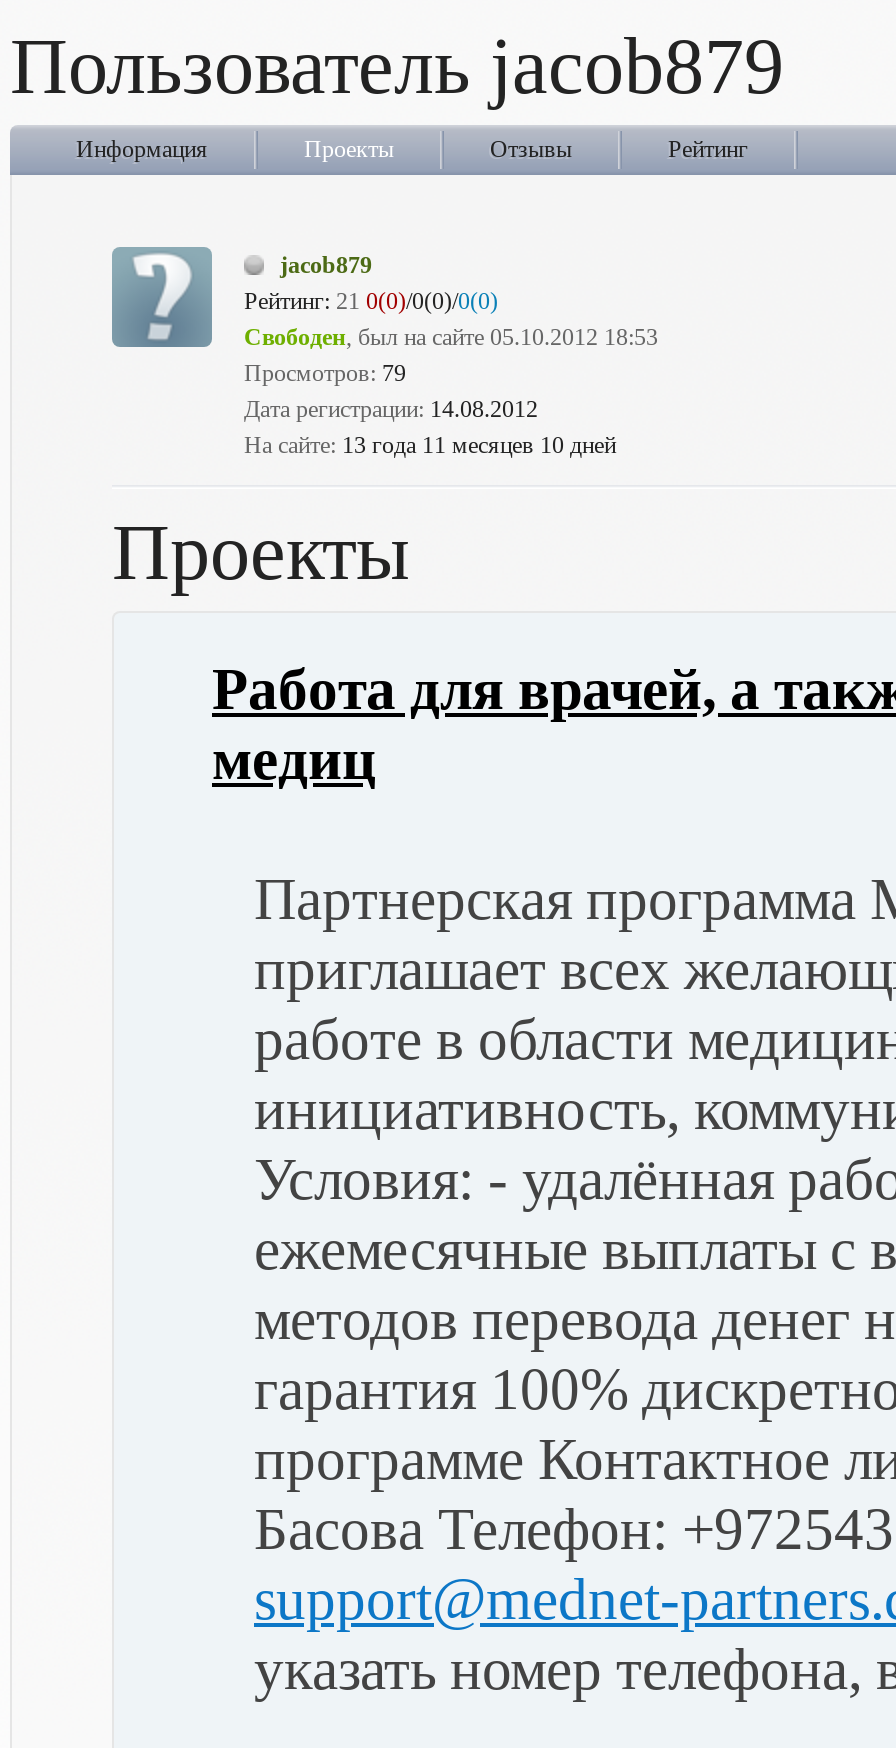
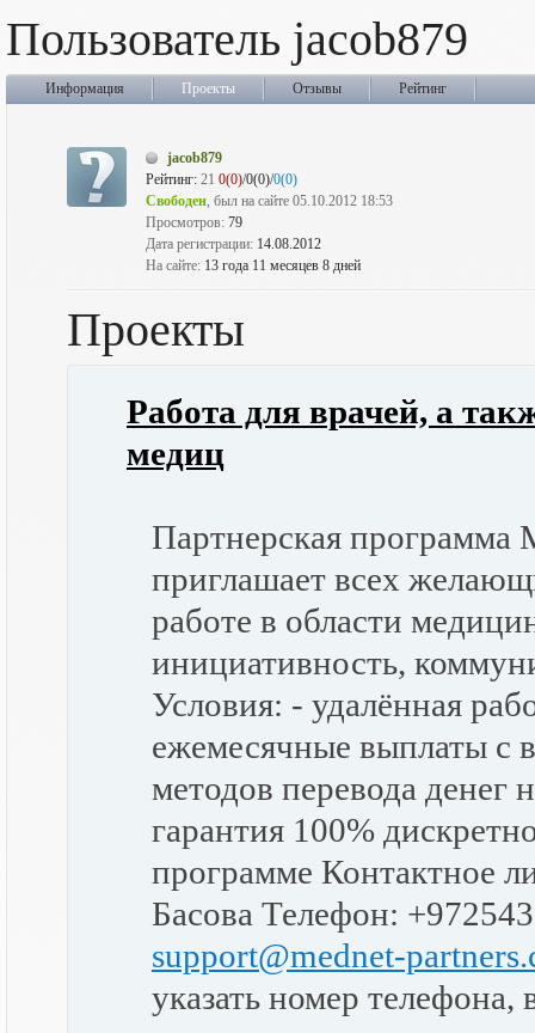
- На сайте: 13 года 11 месяцев 10 дней
+ На сайте: 13 года 11 месяцев 8 дней
